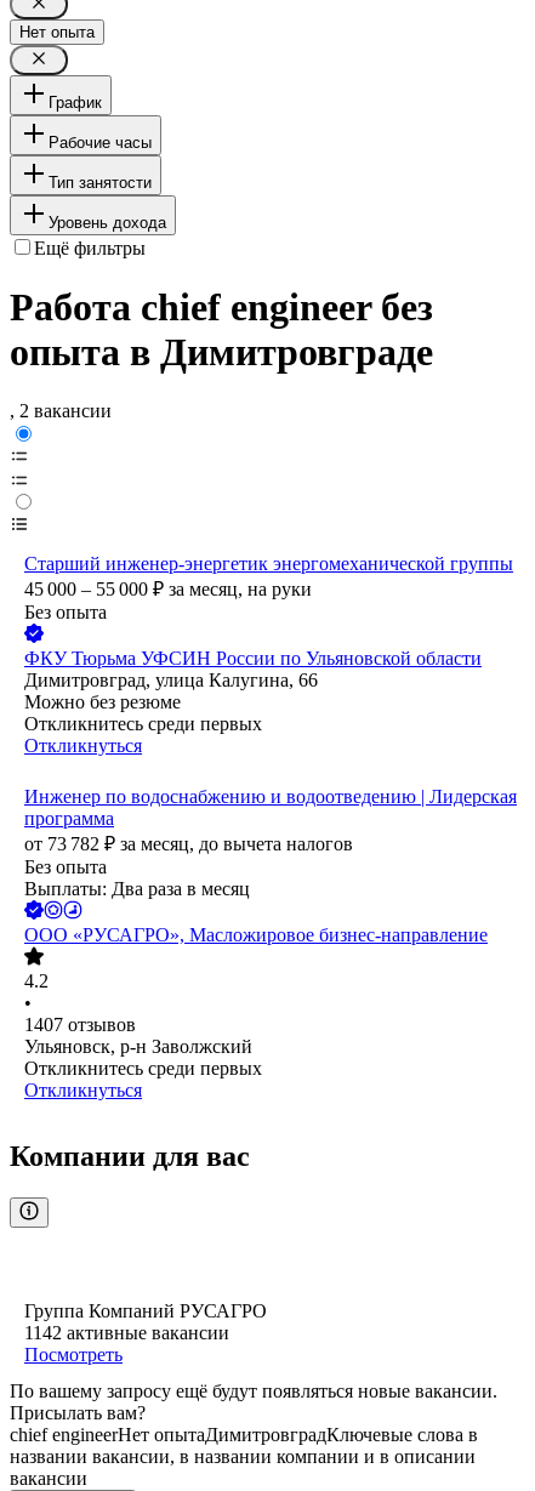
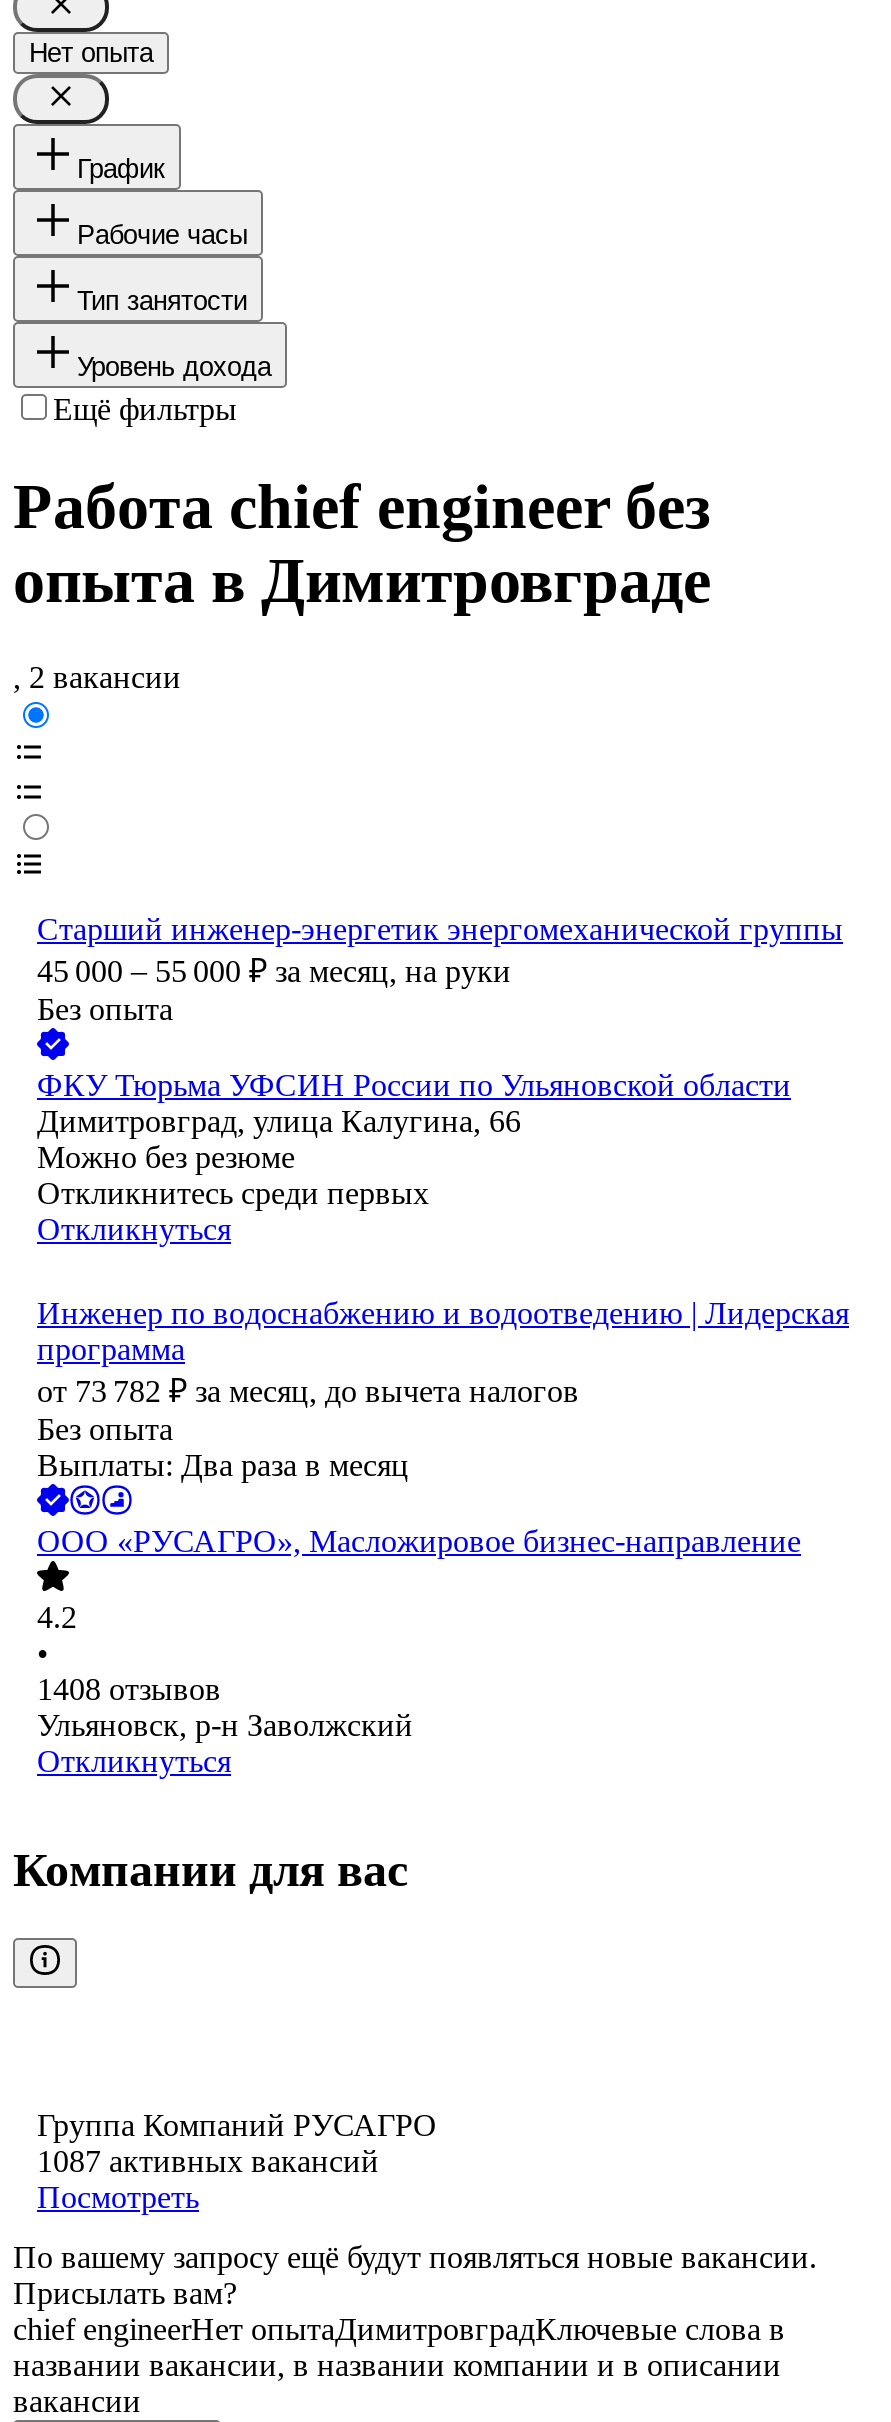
- 1407 отзывов
+ 1408 отзывов

- Откликнитесь среди первых

- 1142 активные вакансии
+ 1087 активных вакансий
